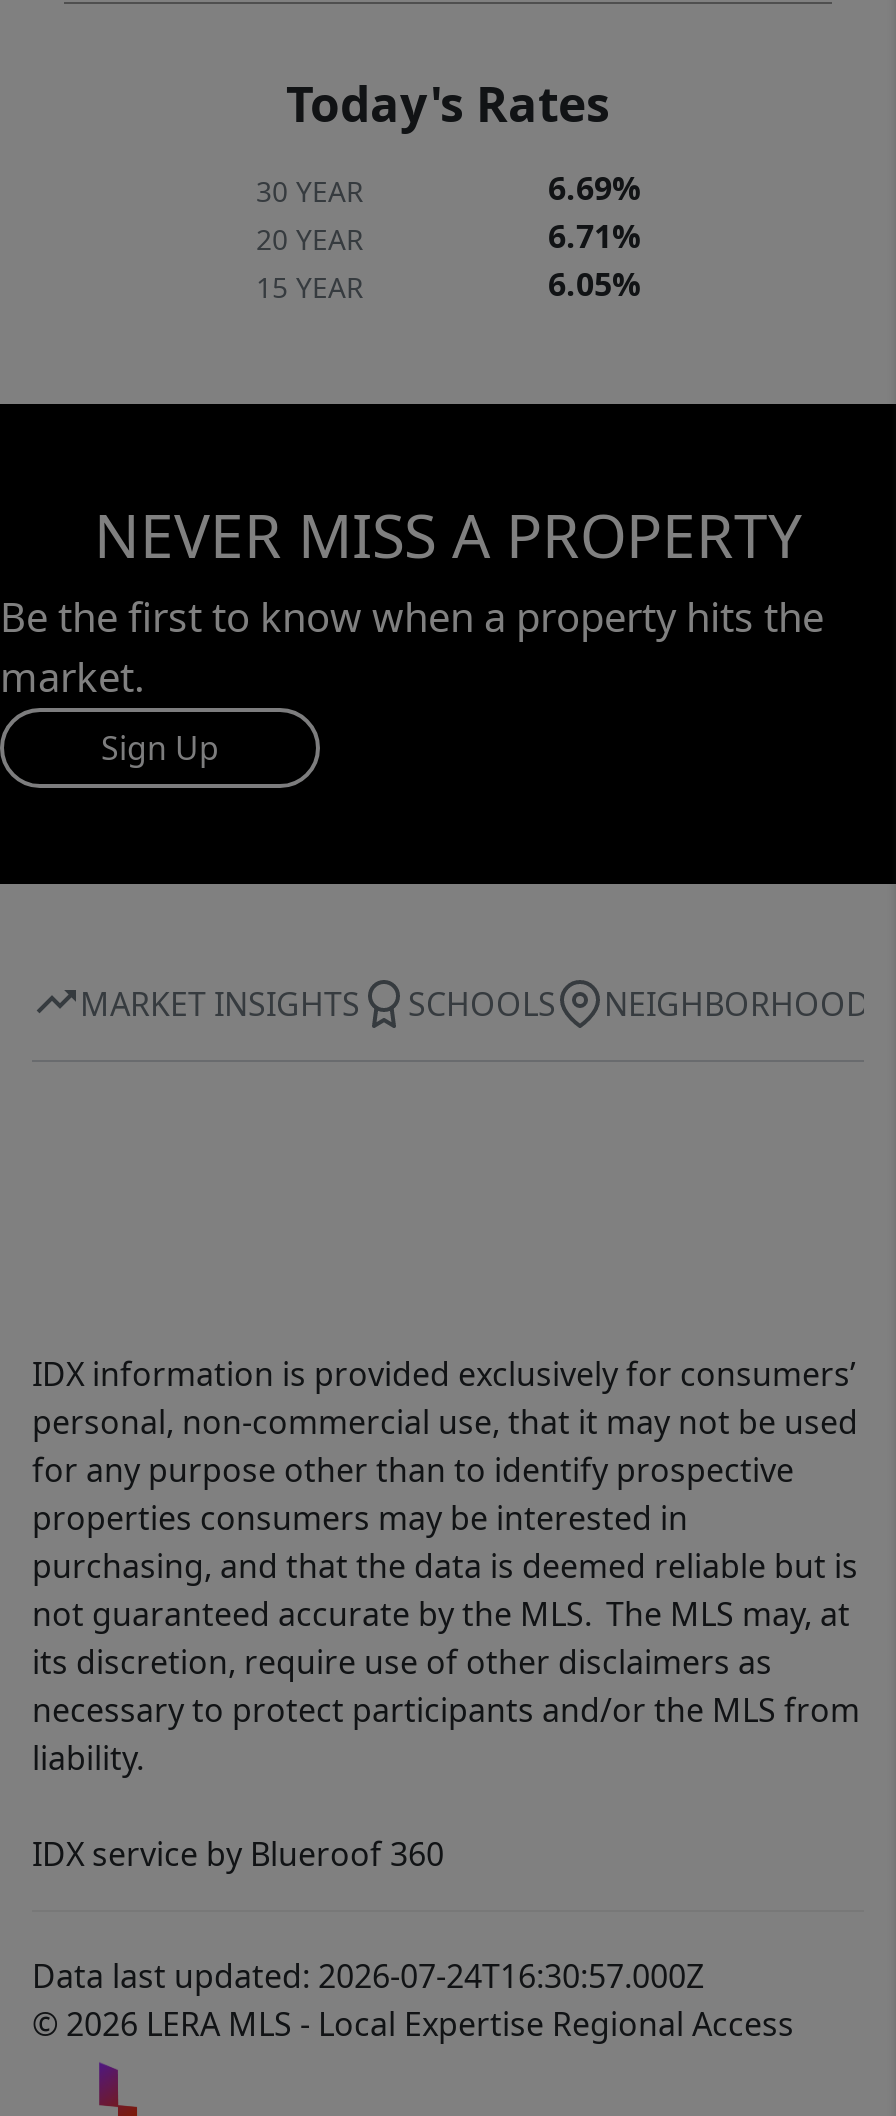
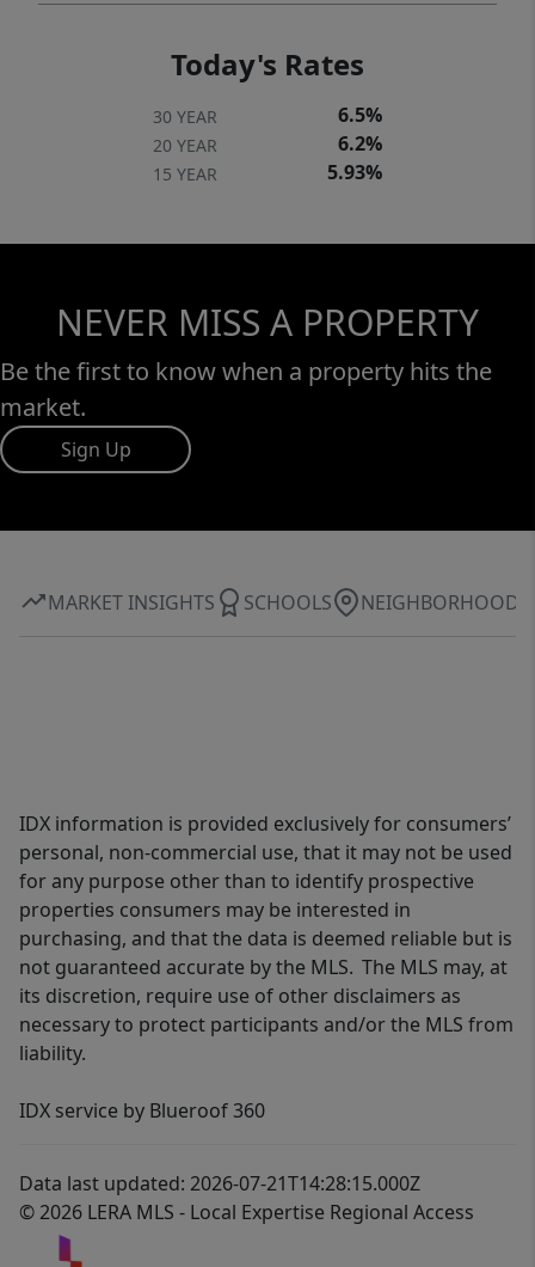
- 6.69%
+ 6.5%

- 6.71%
+ 6.2%

- 6.05%
+ 5.93%

- Data last updated: 2026-07-24T16:30:57.000Z
+ Data last updated: 2026-07-21T14:28:15.000Z
